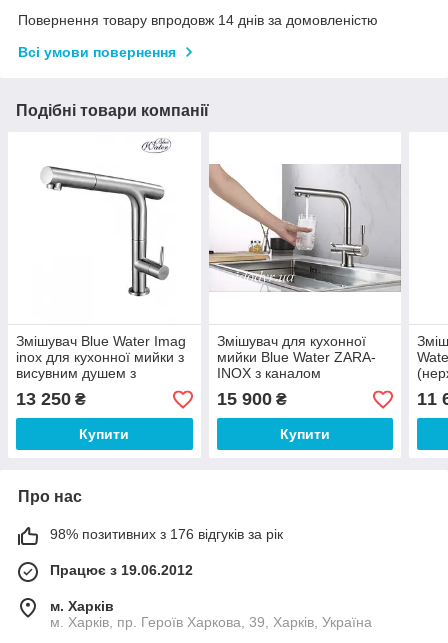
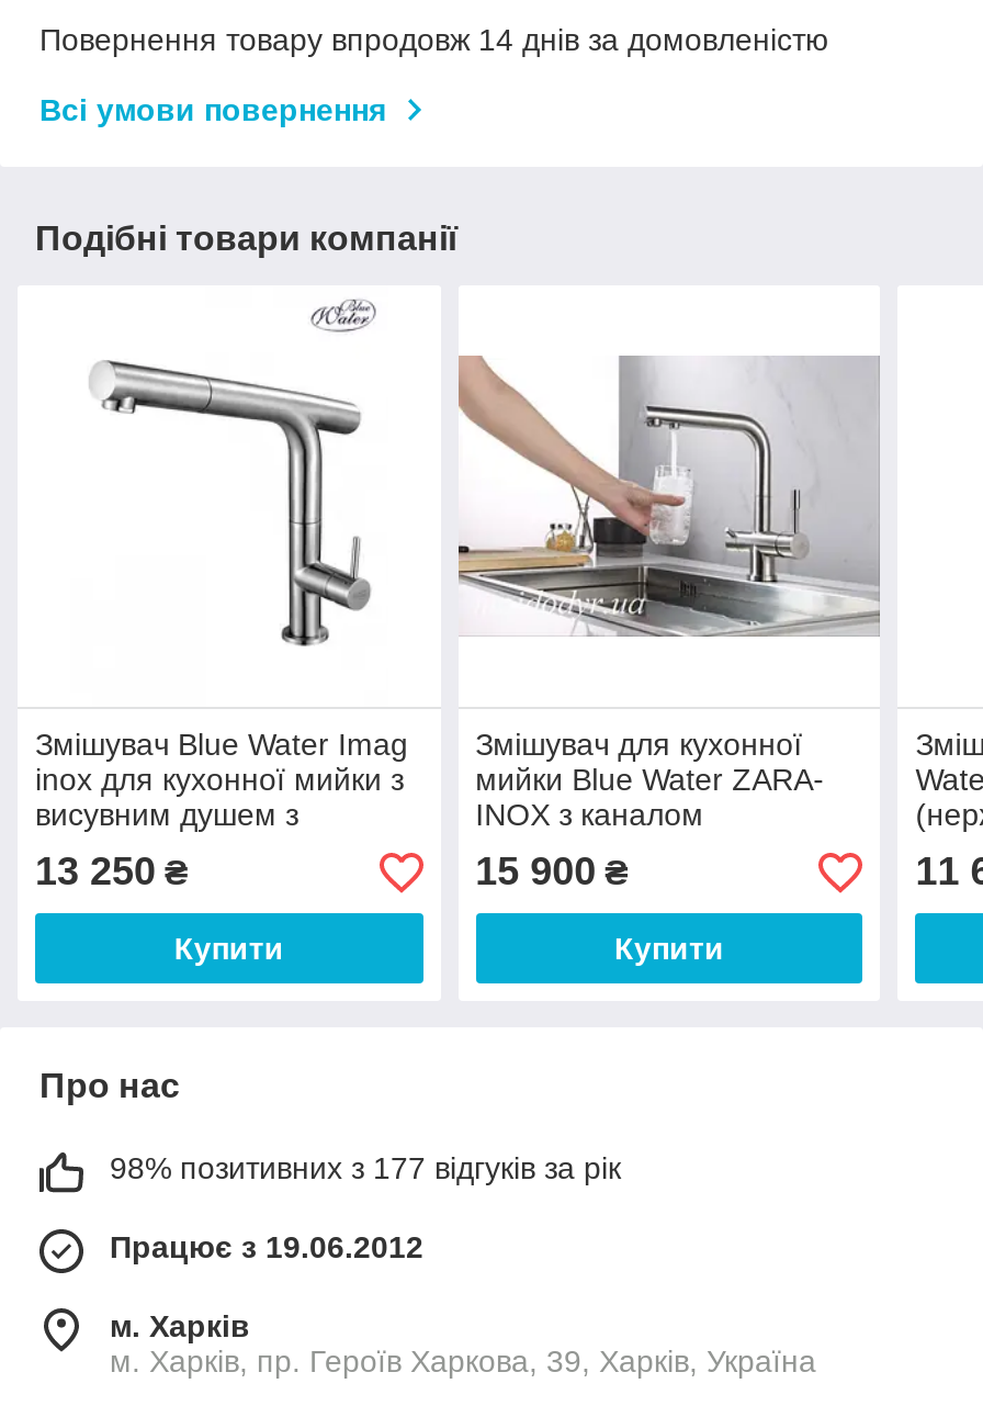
- 98% позитивних з 176 відгуків за рік
+ 98% позитивних з 177 відгуків за рік
